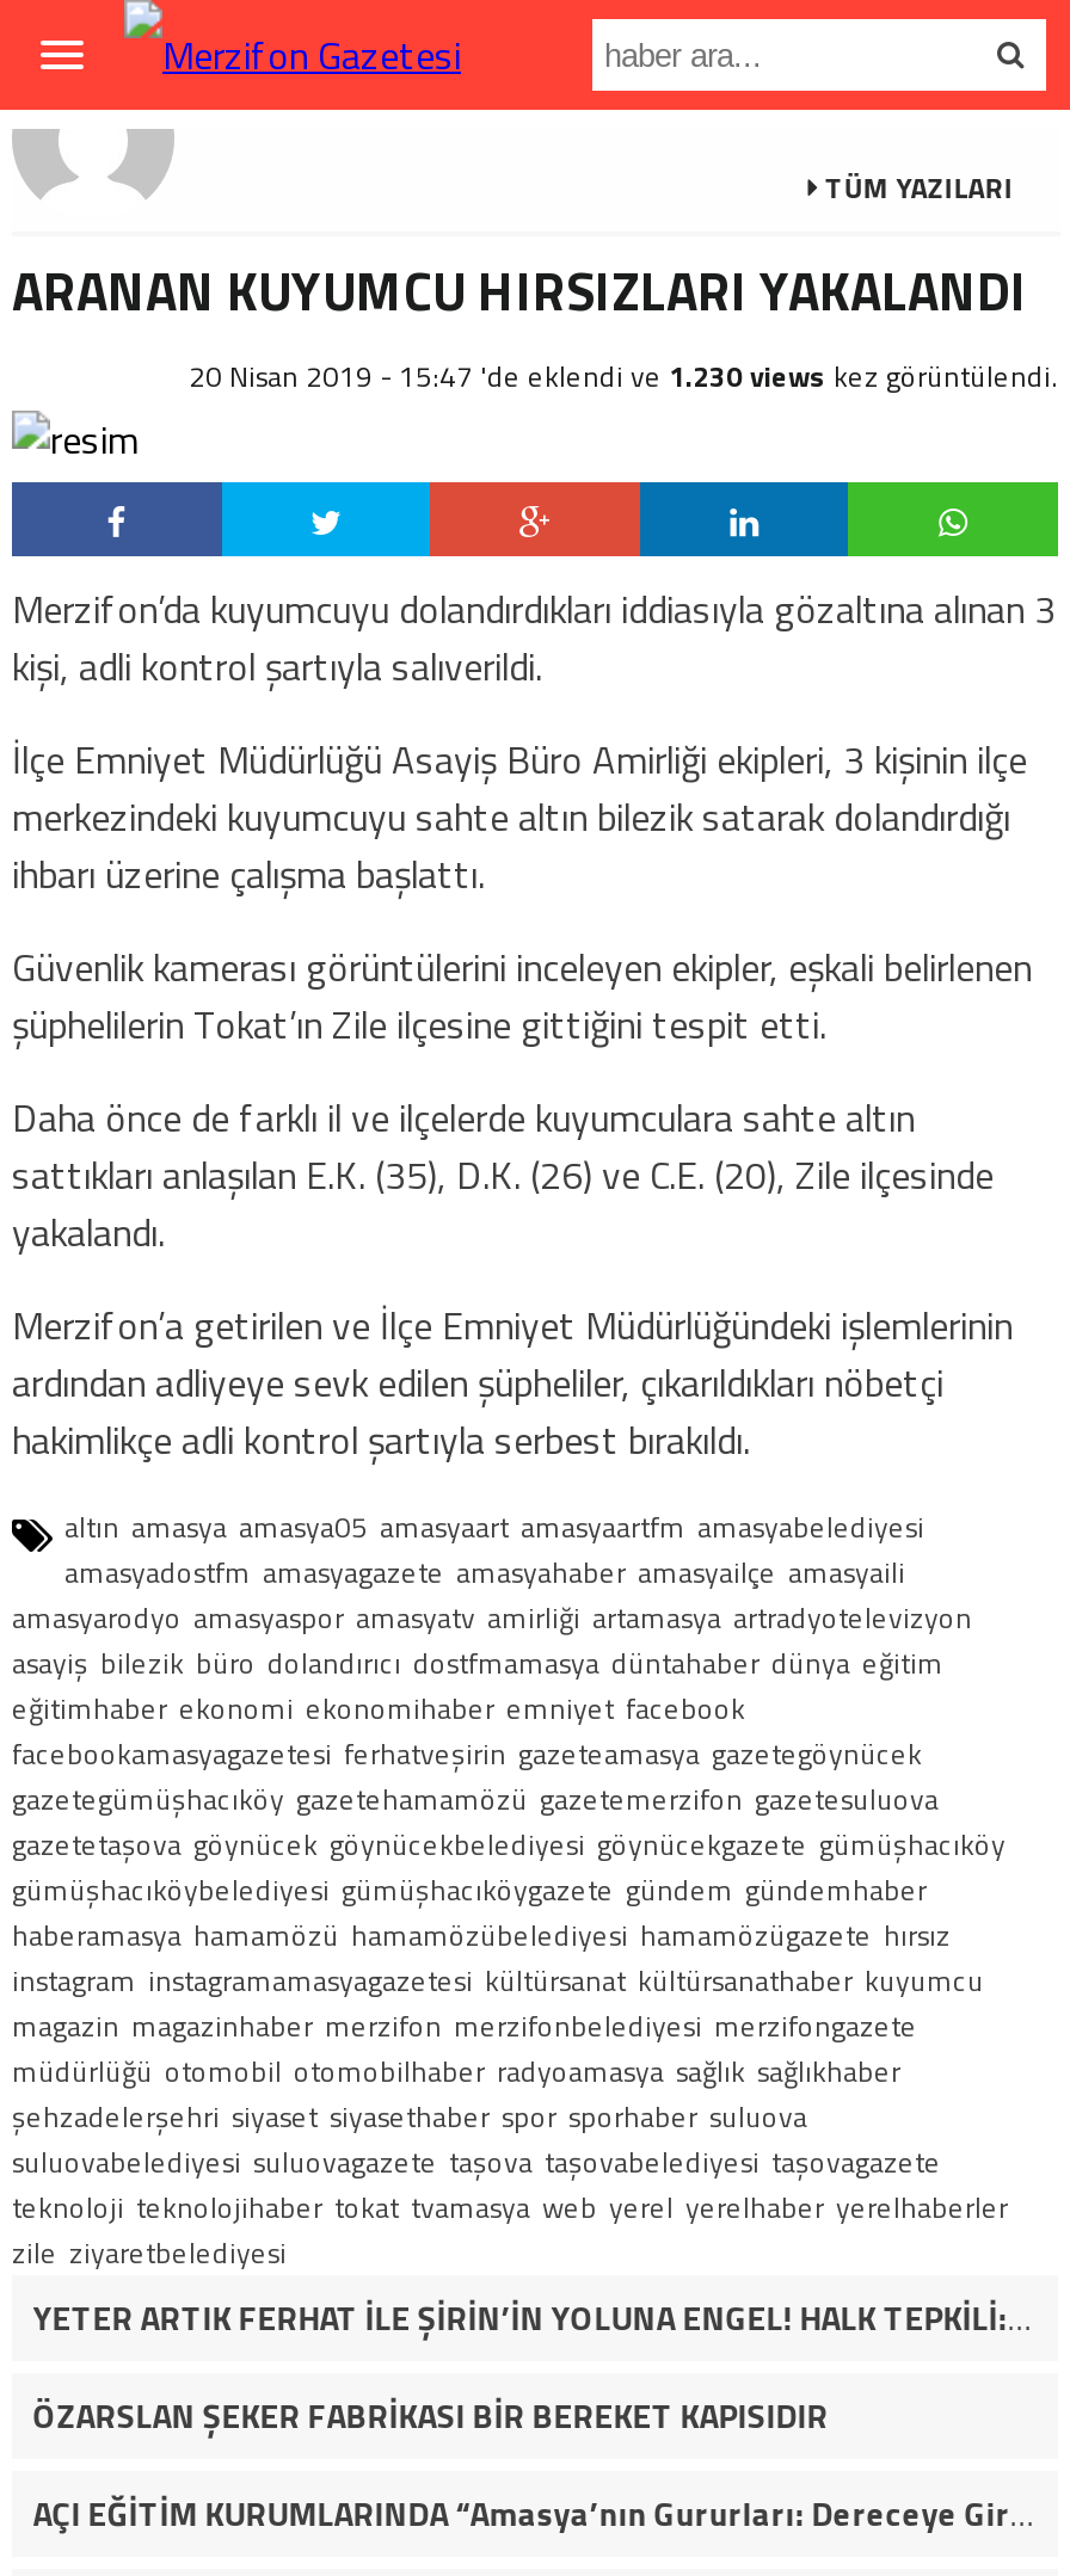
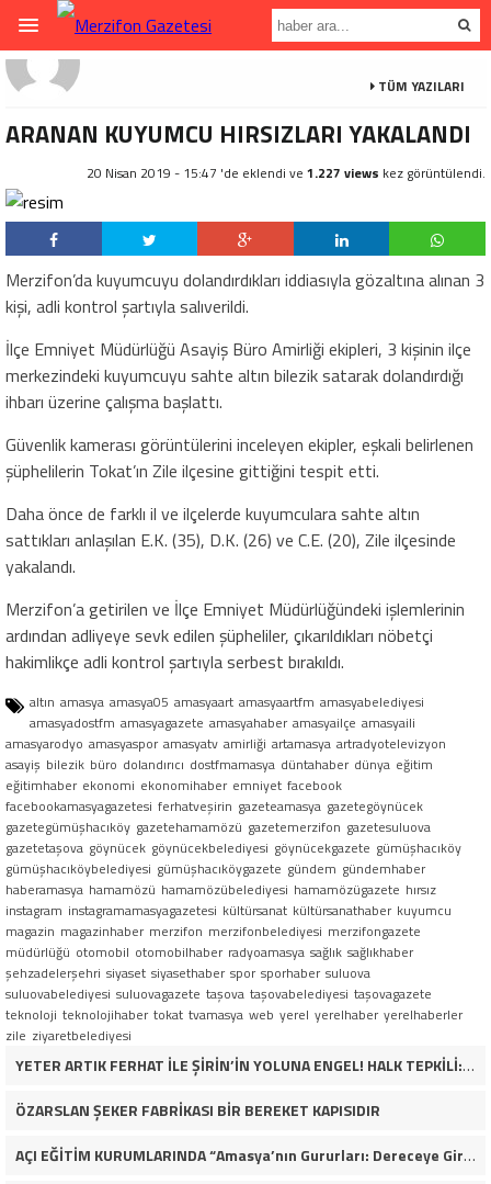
- 20 Nisan 2019 - 15:47 'de eklendi ve 1.230 views kez görüntülendi.
+ 20 Nisan 2019 - 15:47 'de eklendi ve 1.227 views kez görüntülendi.
